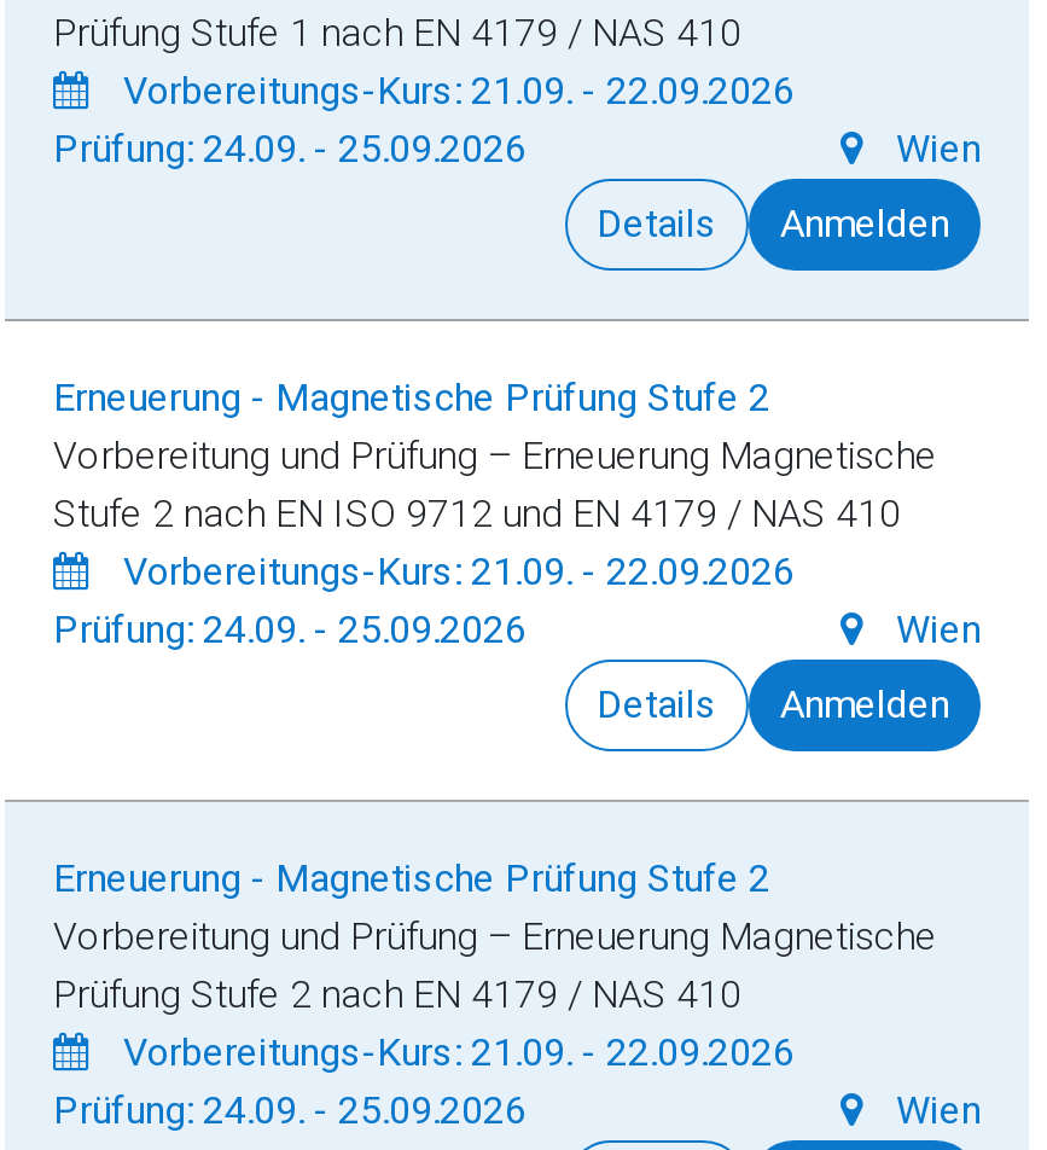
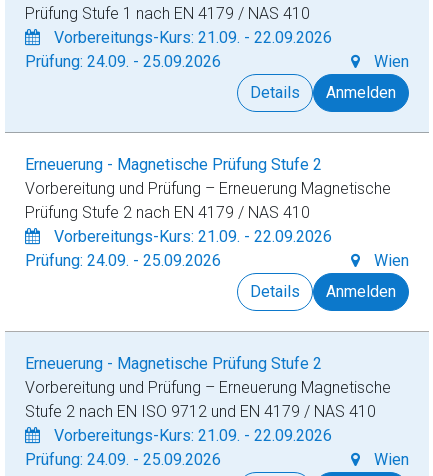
moved down: Stufe 2 nach EN ISO 9712 und EN 4179 / NAS 410

moved up: Prüfung Stufe 2 nach EN 4179 / NAS 410
